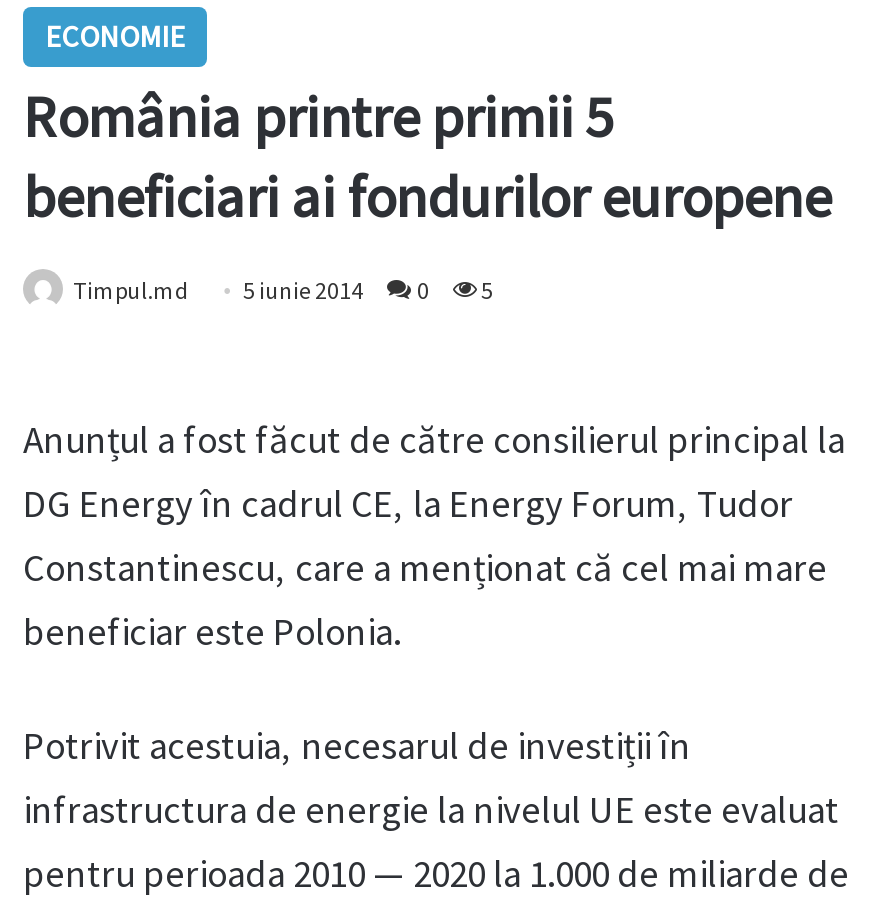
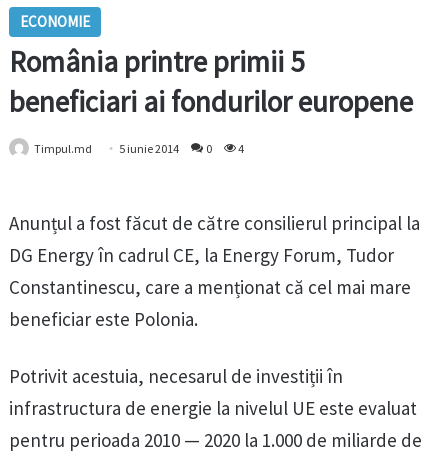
- Timpul.md 5 iunie 2014 0 5
+ Timpul.md 5 iunie 2014 0 4
